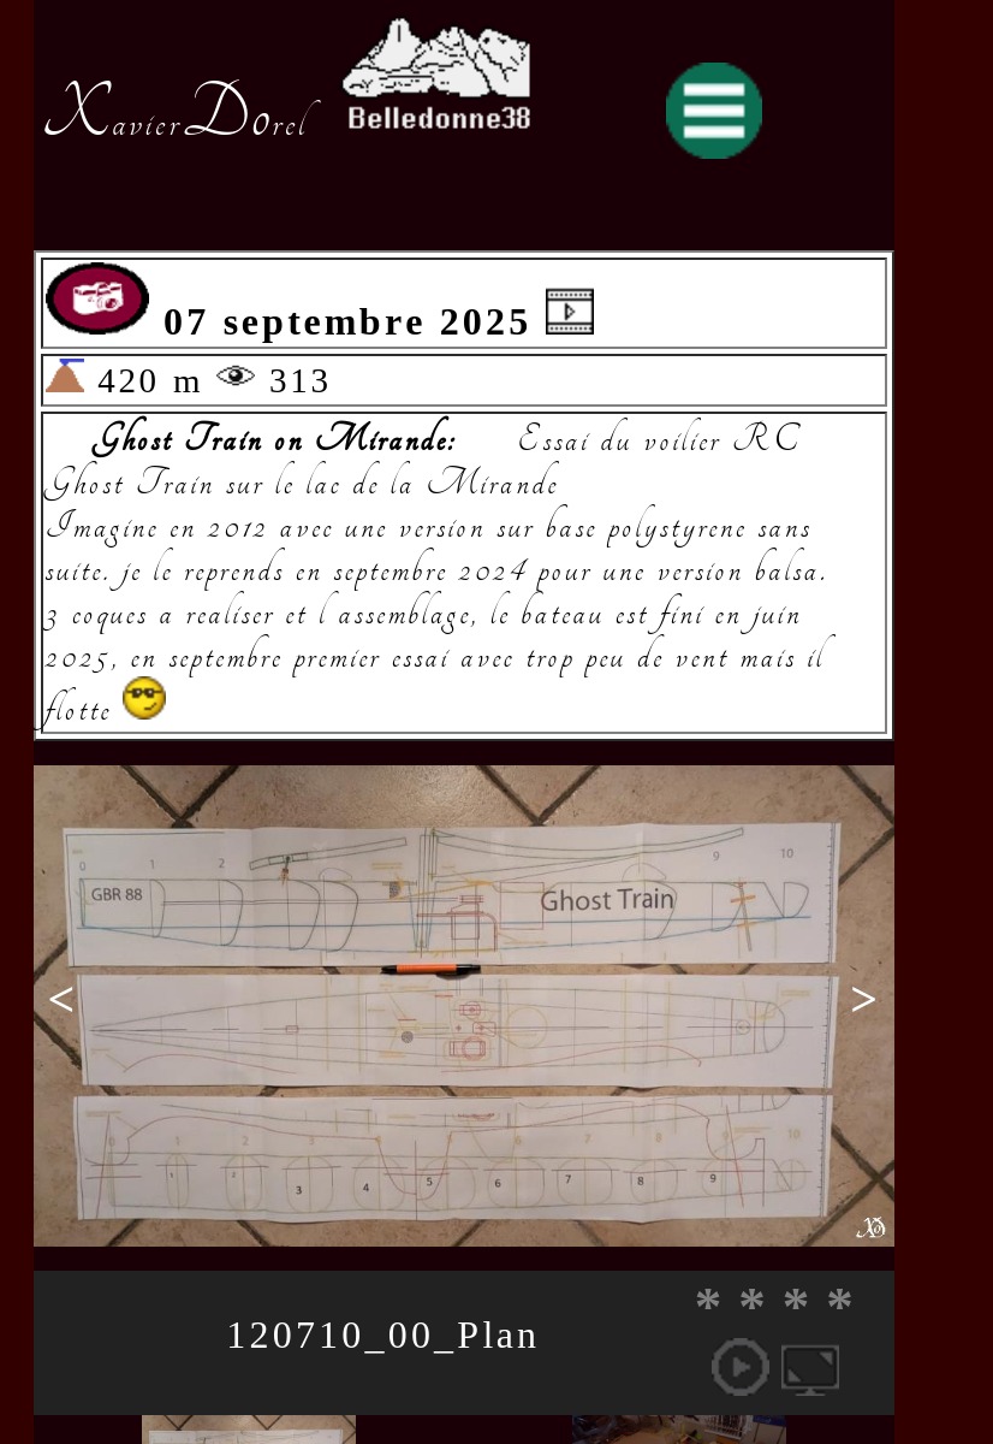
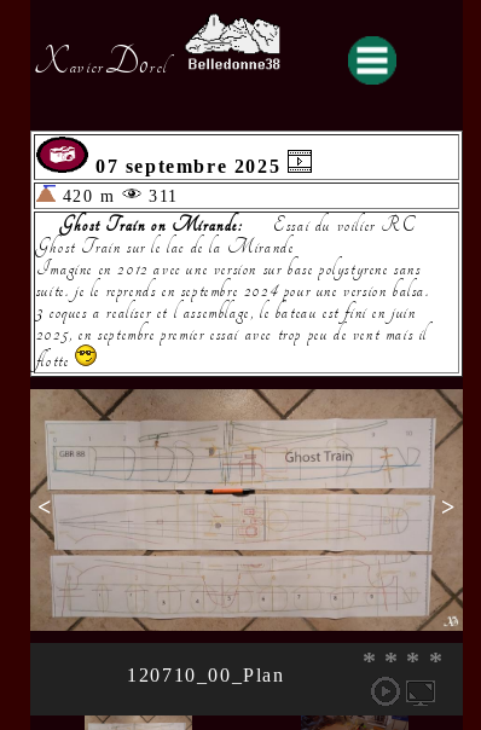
- 420 m 313
+ 420 m 311
